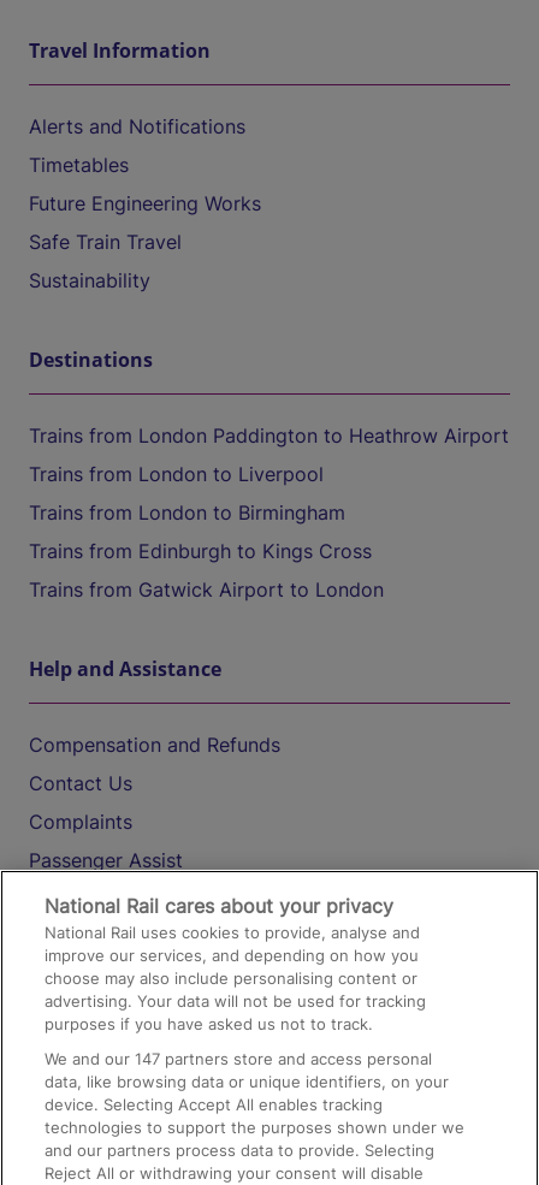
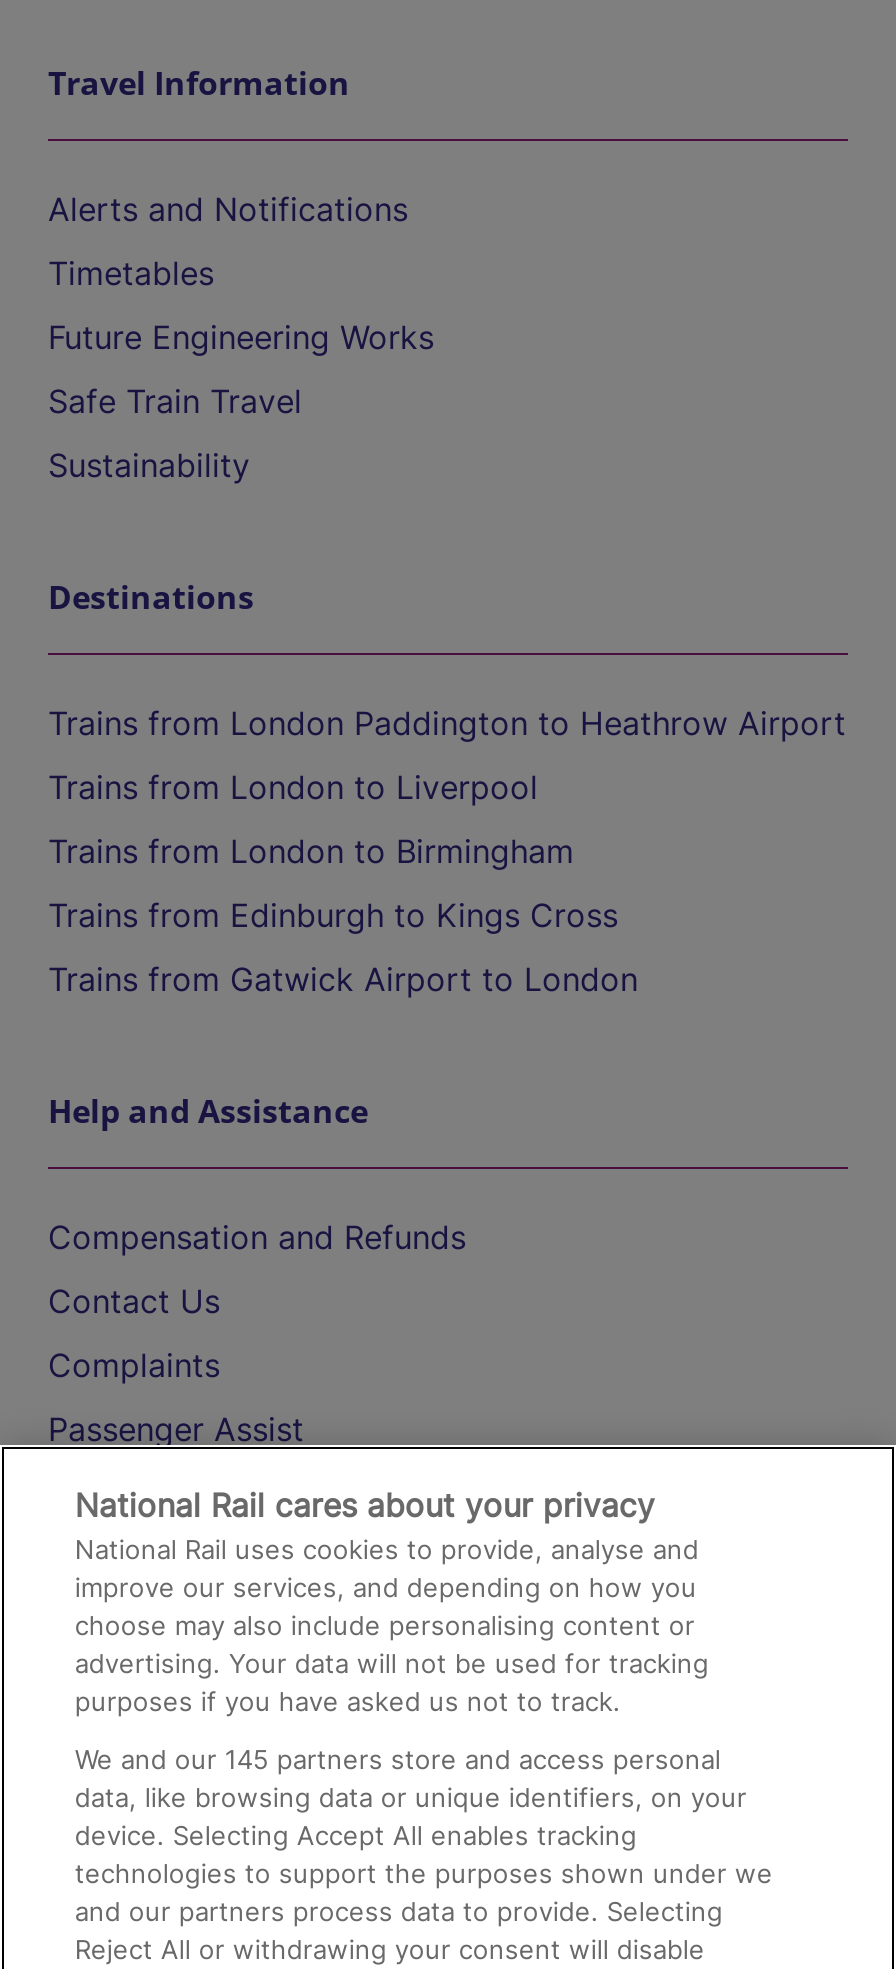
- We and our 147 partners store and access personal
+ We and our 145 partners store and access personal
